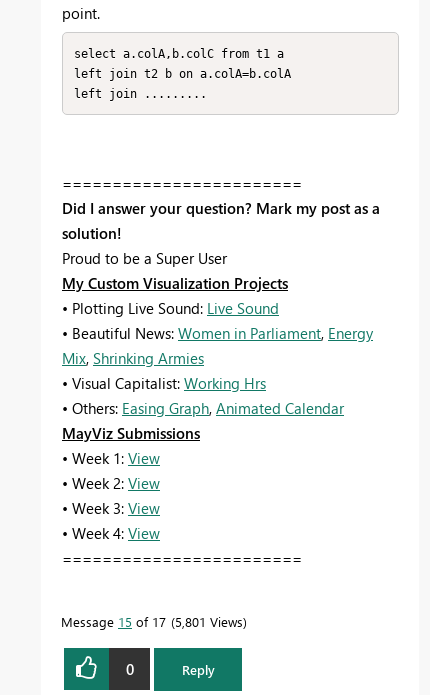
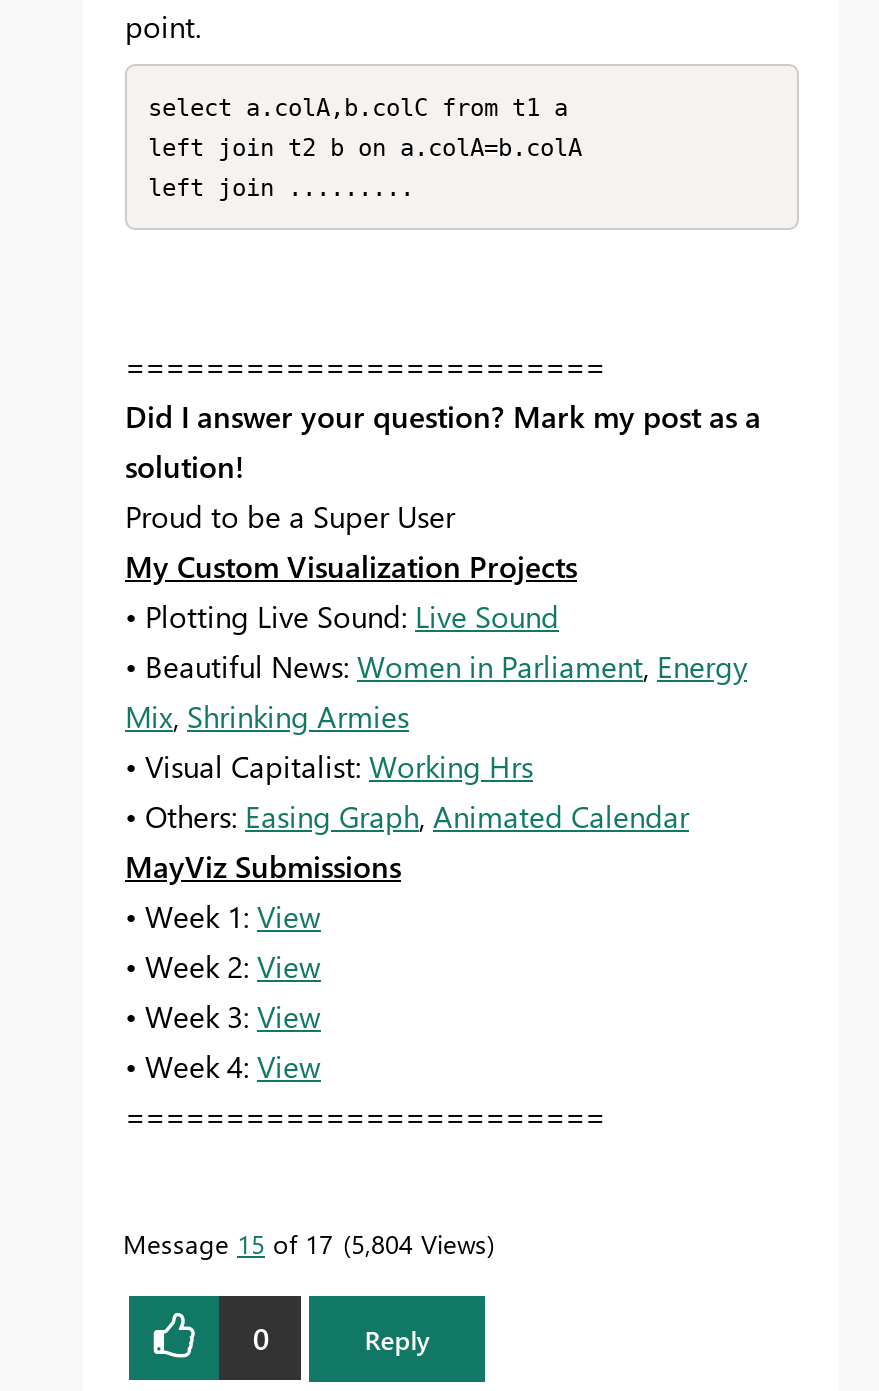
- Message 15 of 17 5,801 Views
+ Message 15 of 17 5,804 Views
